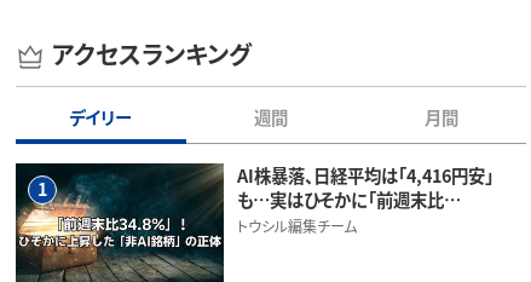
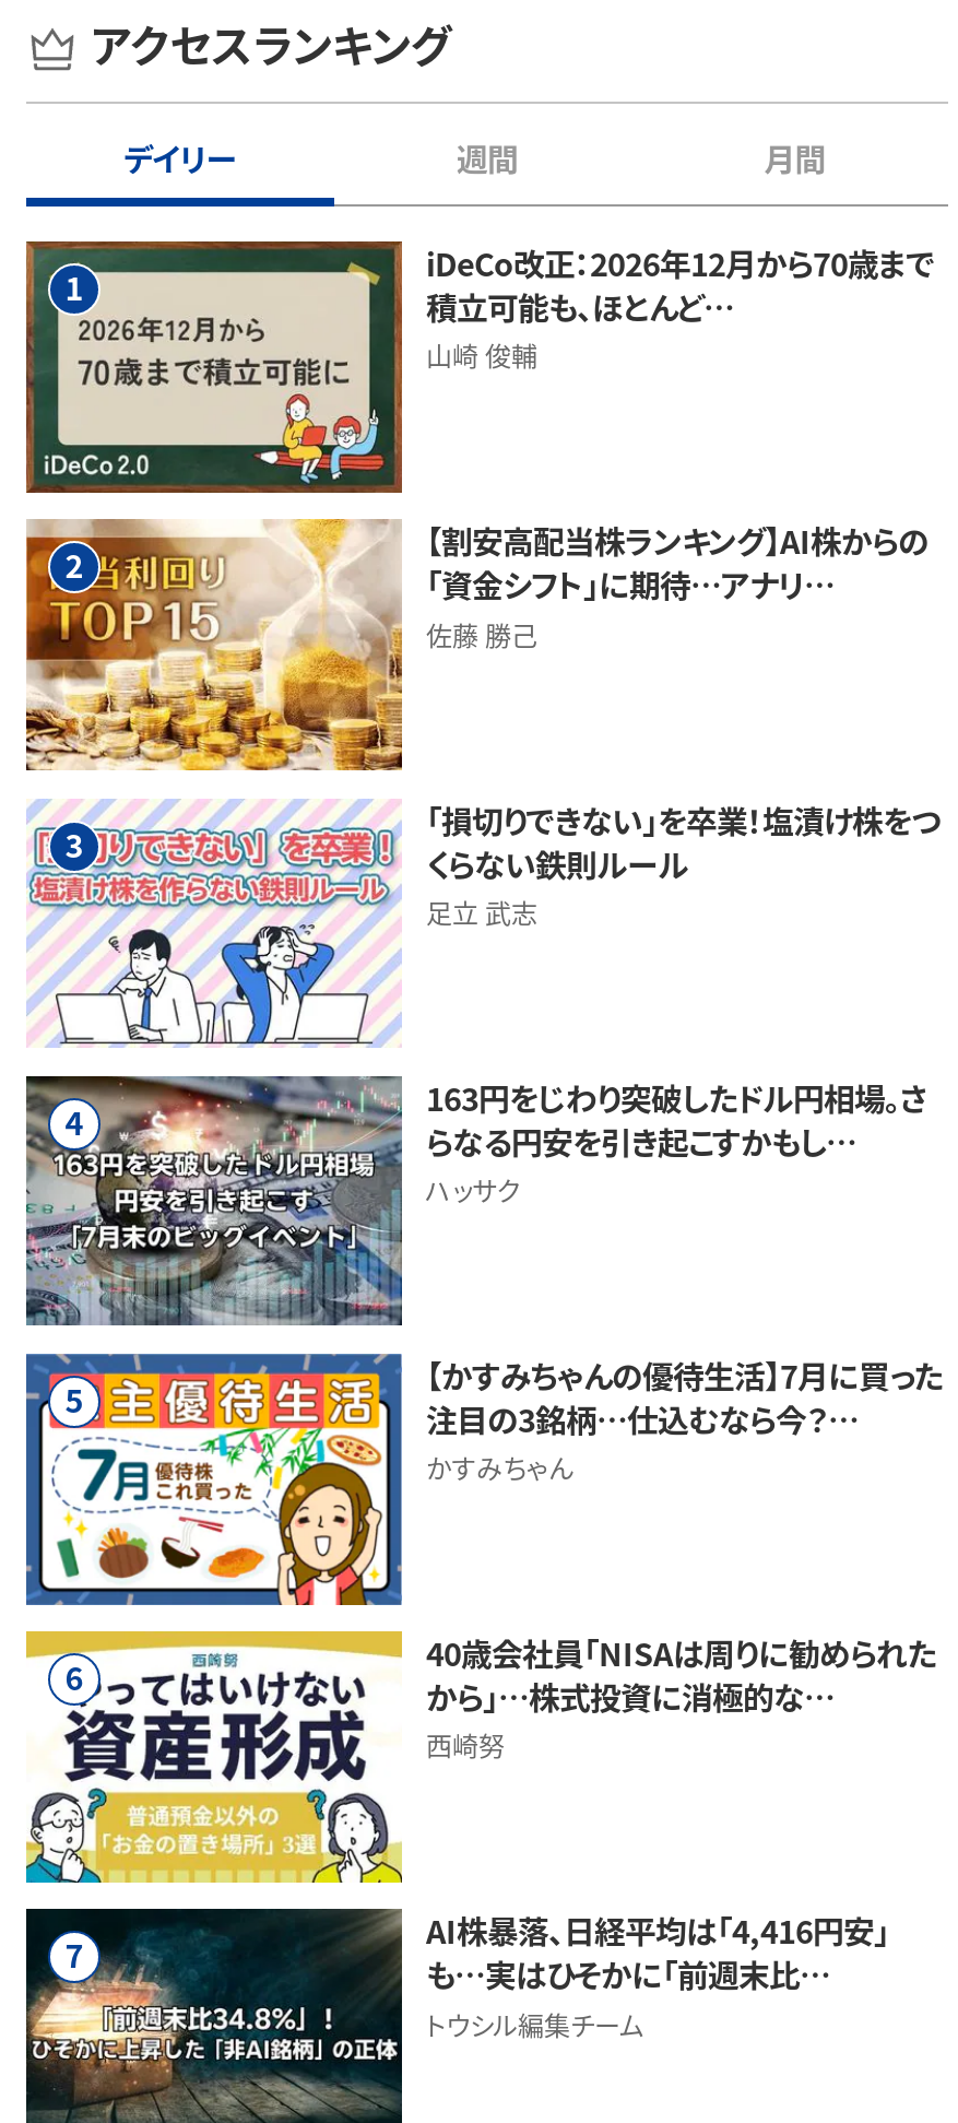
+ [image]
+ iDeCo改正：2026年12月から70歳まで
+ 積立可能も、ほとんど…
+ 山崎 俊輔

+ 7

+ [image]
+ 2

+ [image]
+ 4

+ [image]
+ 5

+ [image]
+ 6

+ [image]
+ 3

+ 【割安高配当株ランキング】AI株からの
+ 「資金シフト」に期待…アナリ…
+ 佐藤 勝己

+ 「損切りできない」を卒業！塩漬け株をつ
+ くらない鉄則ルール
+ 足立 武志

+ 163円をじわり突破したドル円相場。さ
+ らなる円安を引き起こすかもし…
+ ハッサク

+ 【かすみちゃんの優待生活】7月に買った
+ 注目の3銘柄…仕込むなら今？…
+ かすみちゃん

+ 40歳会社員「NISAは周りに勧められた
+ から」…株式投資に消極的な…
+ 西崎努
